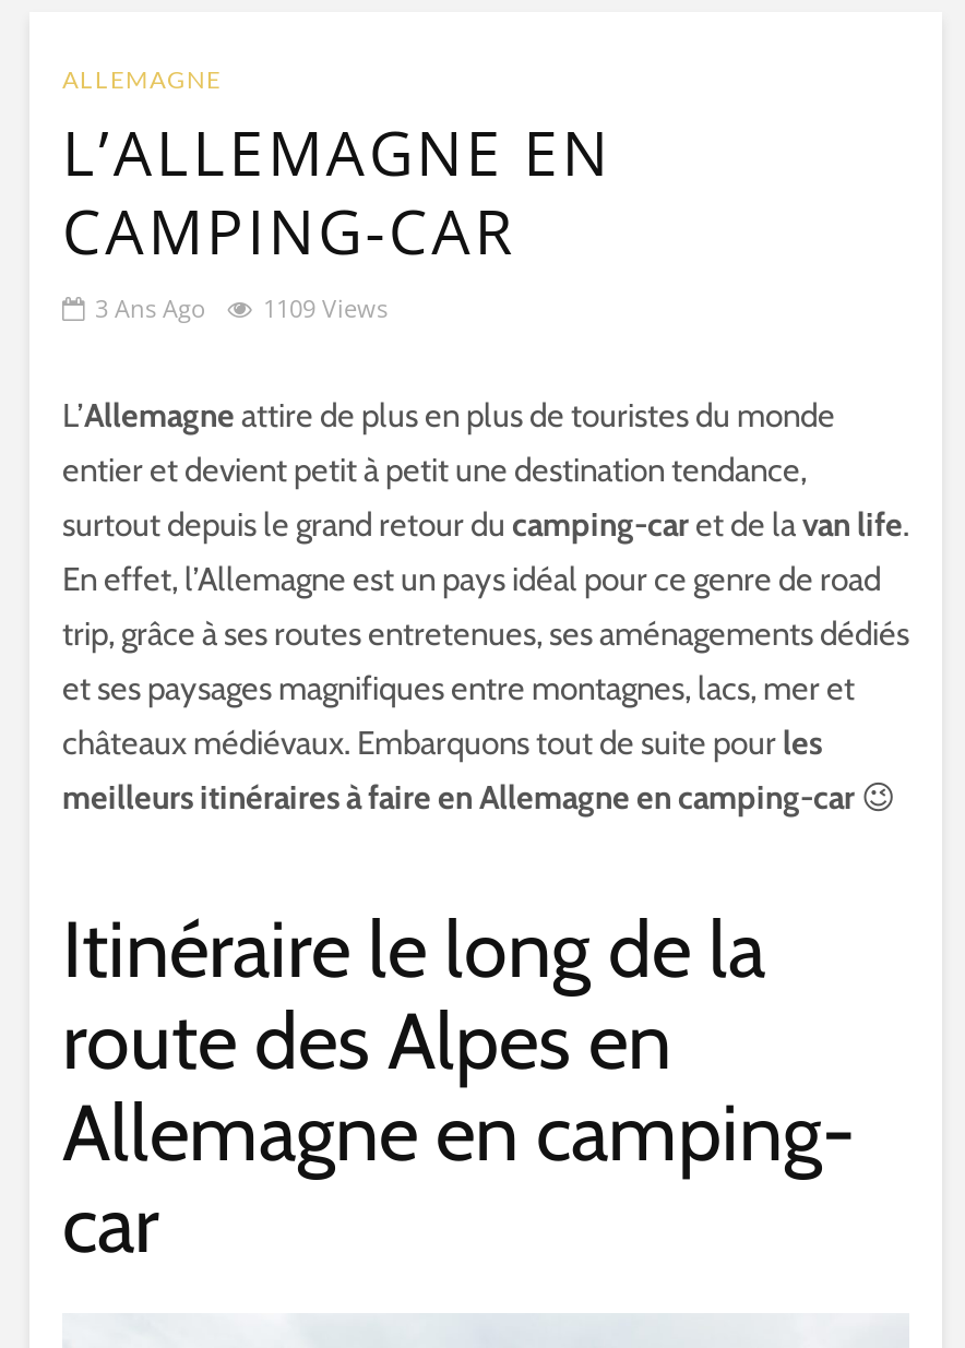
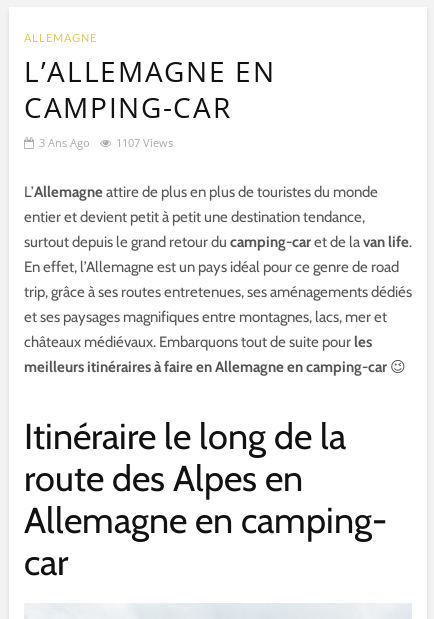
- 3 Ans Ago 1109 Views
+ 3 Ans Ago 1107 Views
